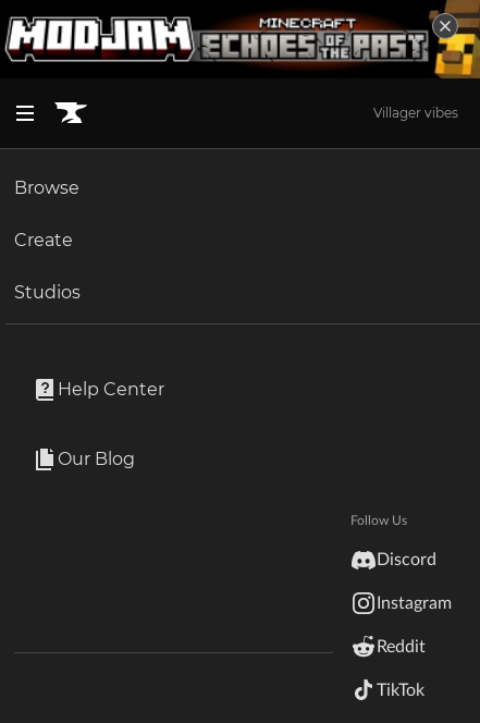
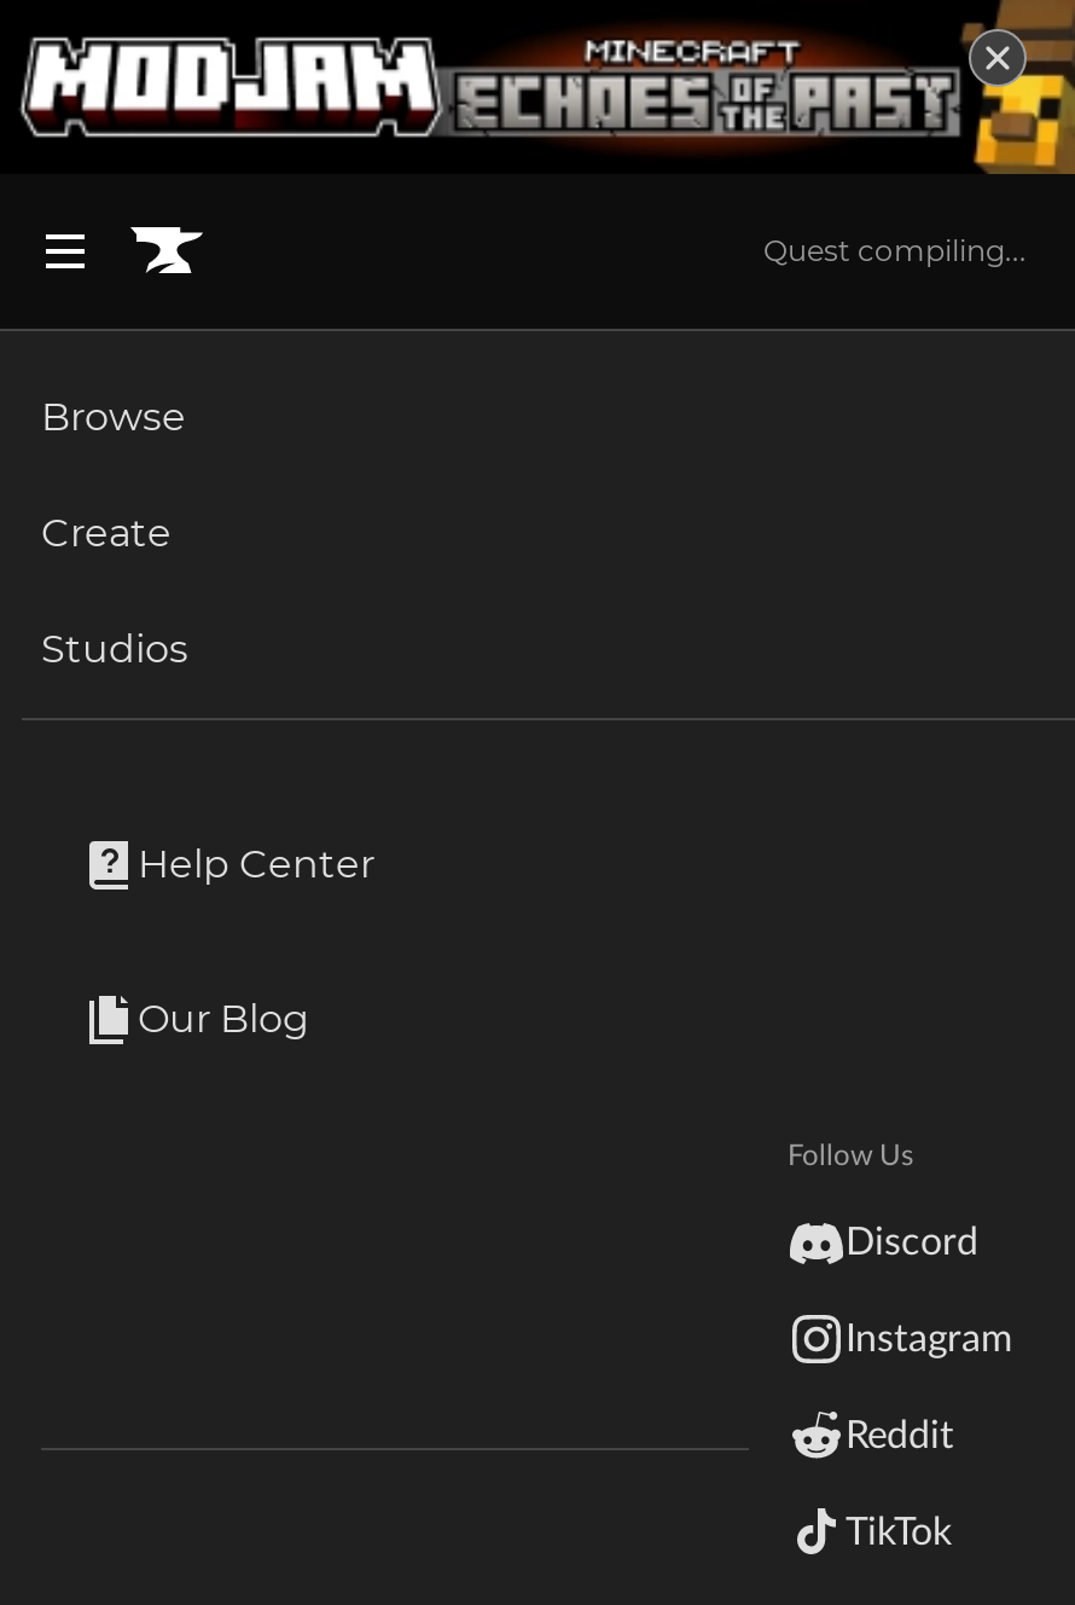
- Villager vibes
+ Quest compiling...
